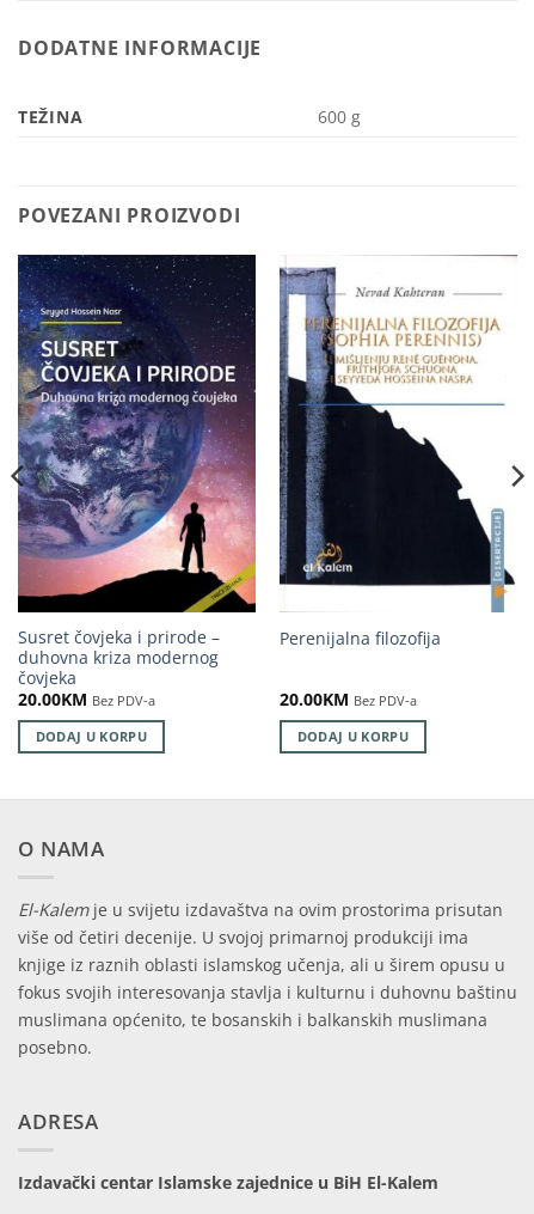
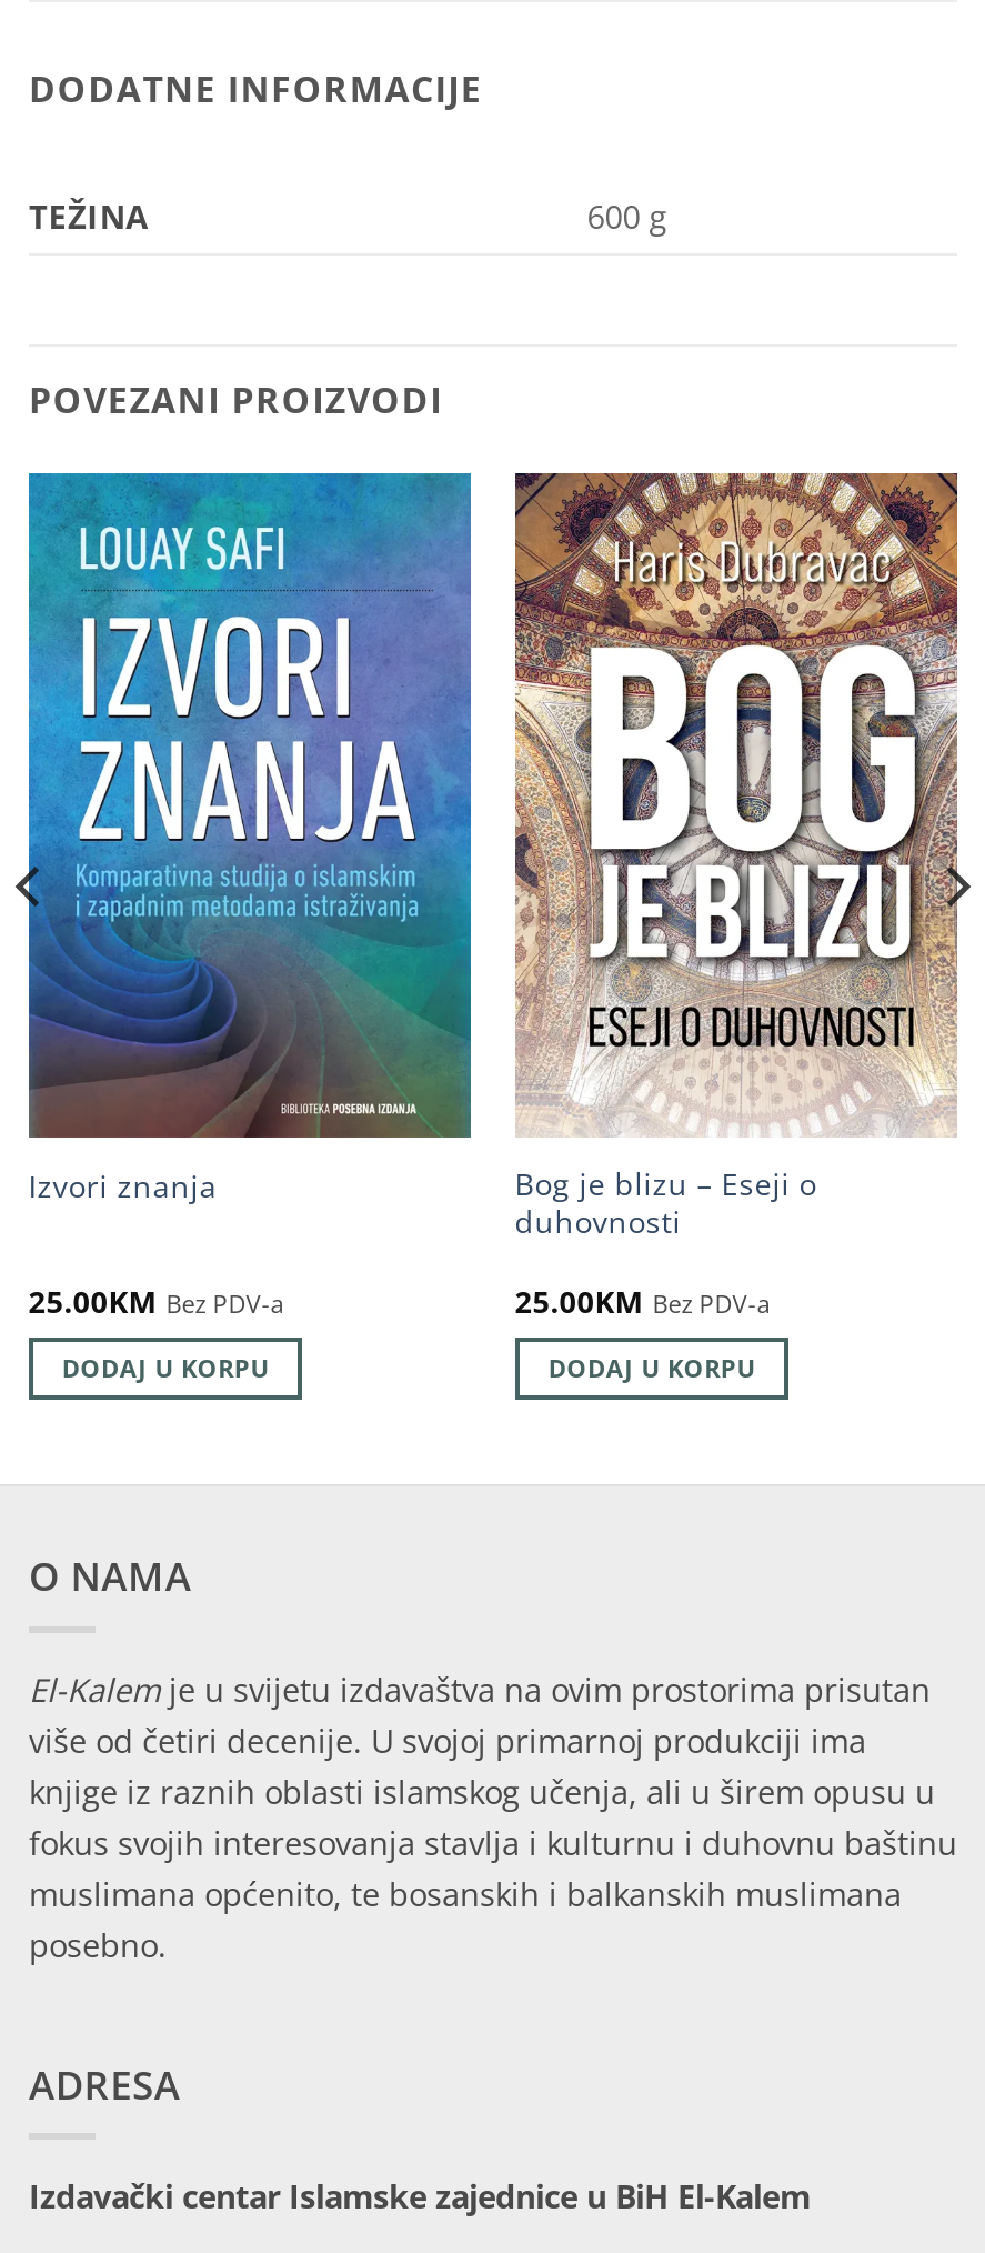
- [image]
- Susret čovjeka i prirode –
- duhovna kriza modernog
- čovjeka
- 20.00KM Bez PDV-a
+ [image]
+ Izvori znanja
+ 25.00KM Bez PDV-a

- [image]
- Perenijalna filozofija
+ [image]
+ Bog je blizu – Eseji o
+ duhovnosti

- 20.00KM Bez PDV-a
+ 25.00KM Bez PDV-a
